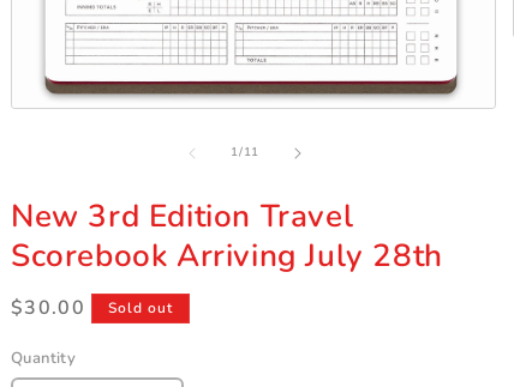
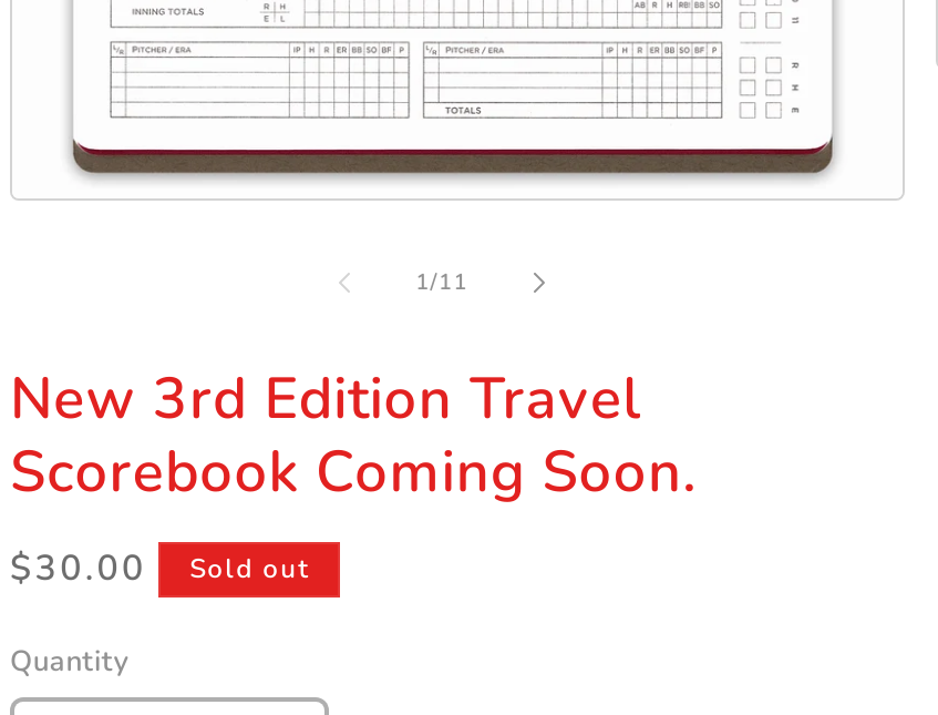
- Scorebook Arriving July 28th
+ Scorebook Coming Soon.
